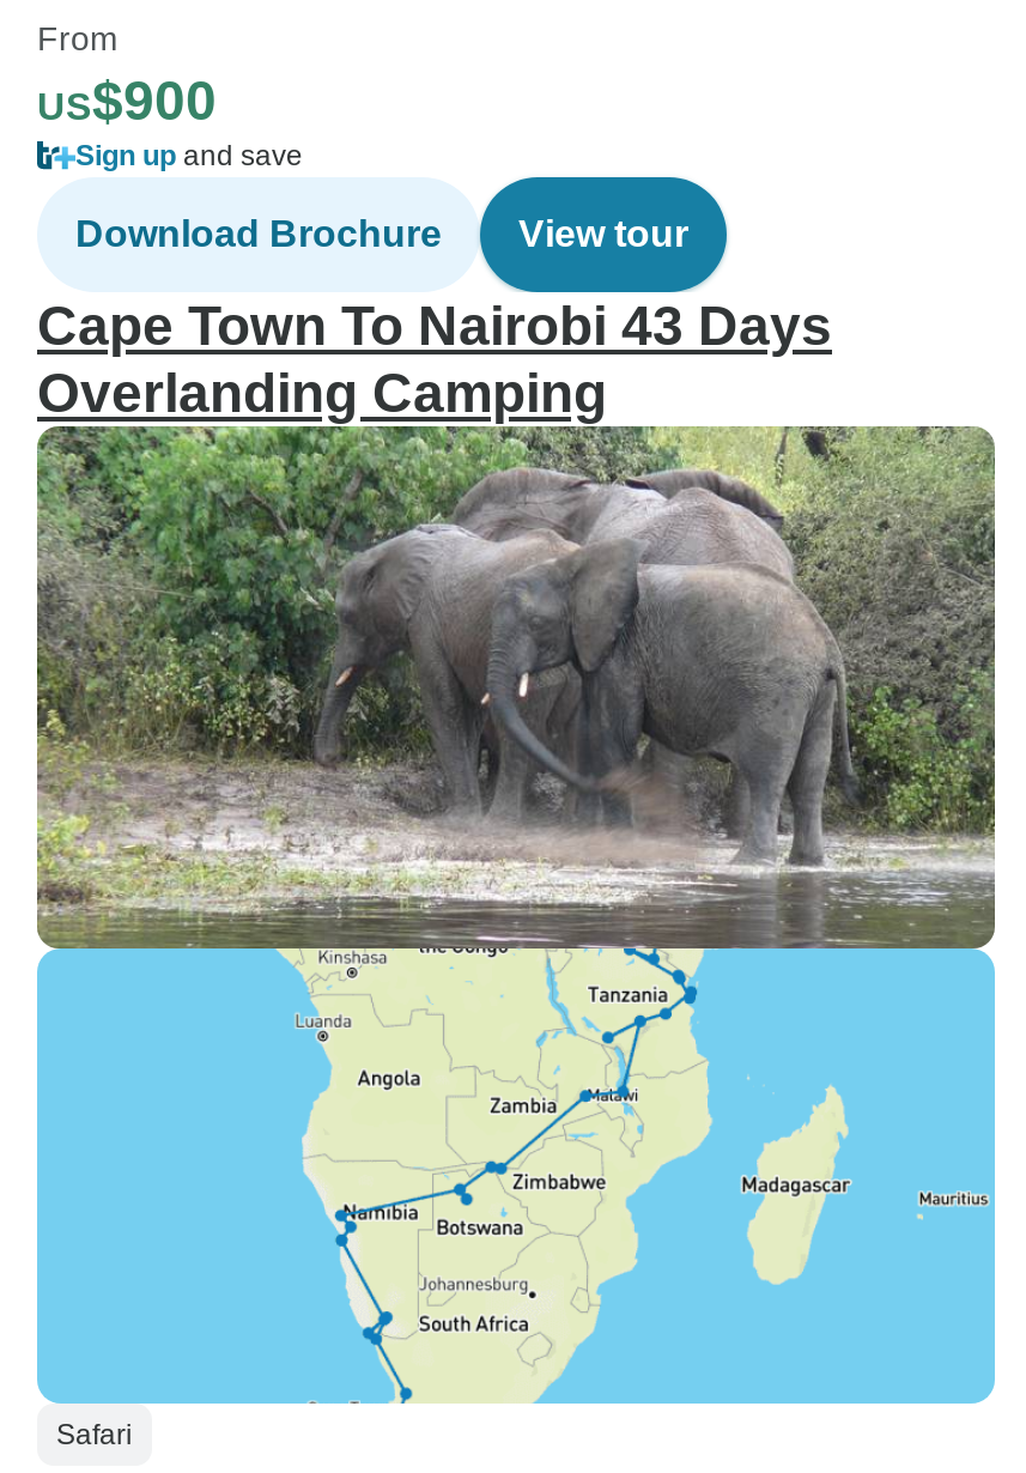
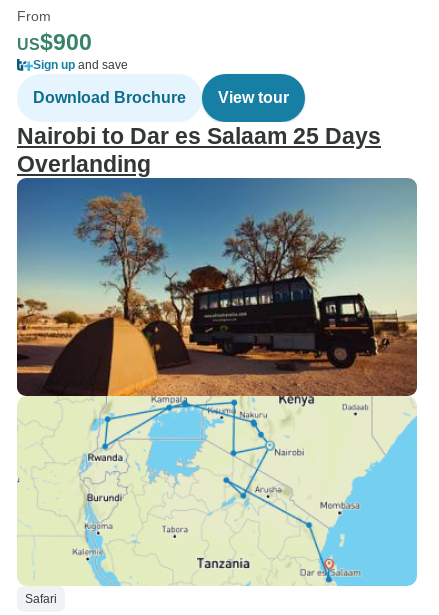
- Cape Town To Nairobi 43 Days
- Overlanding Camping
+ Nairobi to Dar es Salaam 25 Days
+ Overlanding

- [image]
+ [image]
